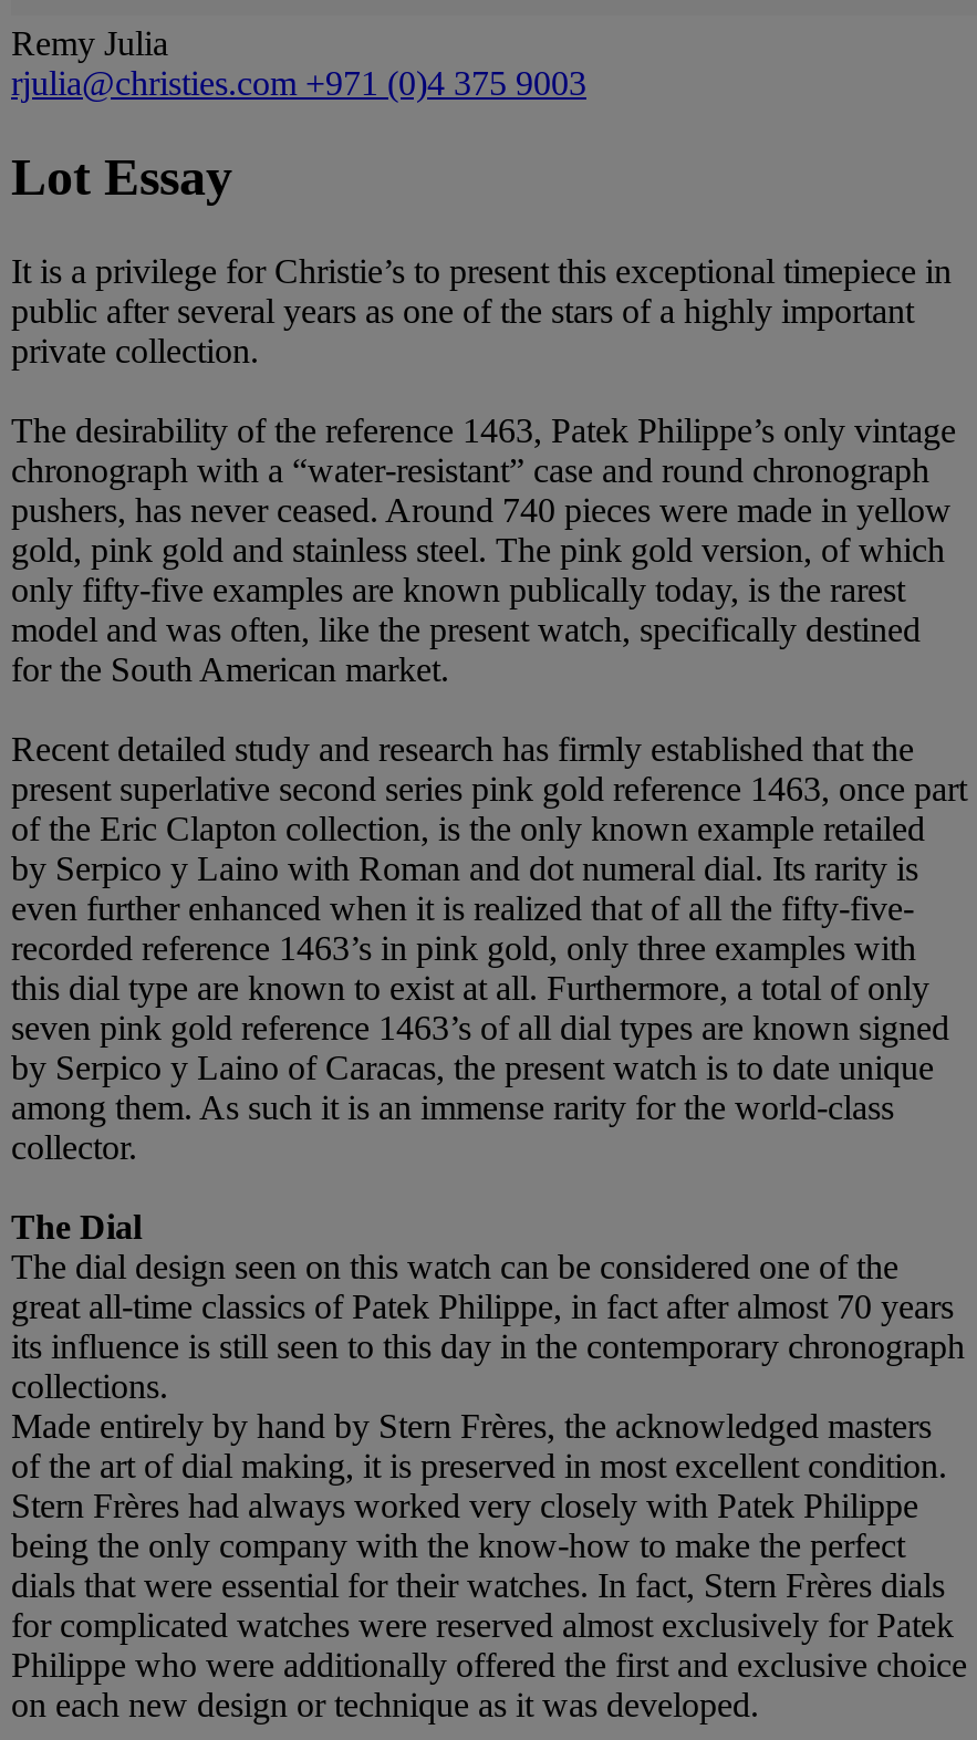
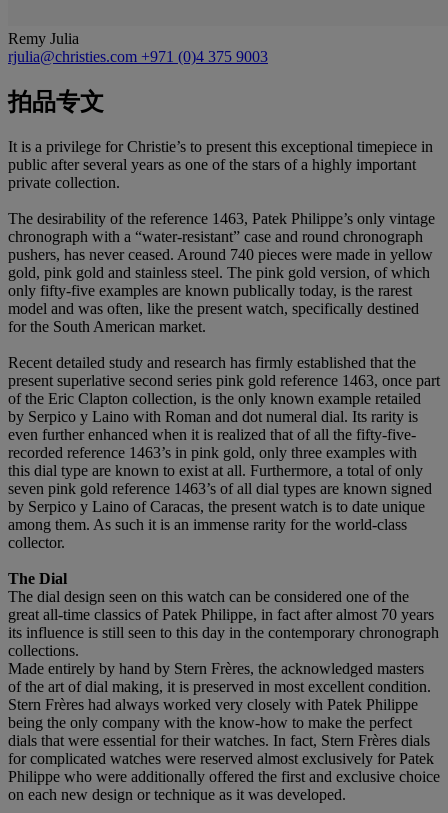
- Lot Essay
+ 拍品专文
